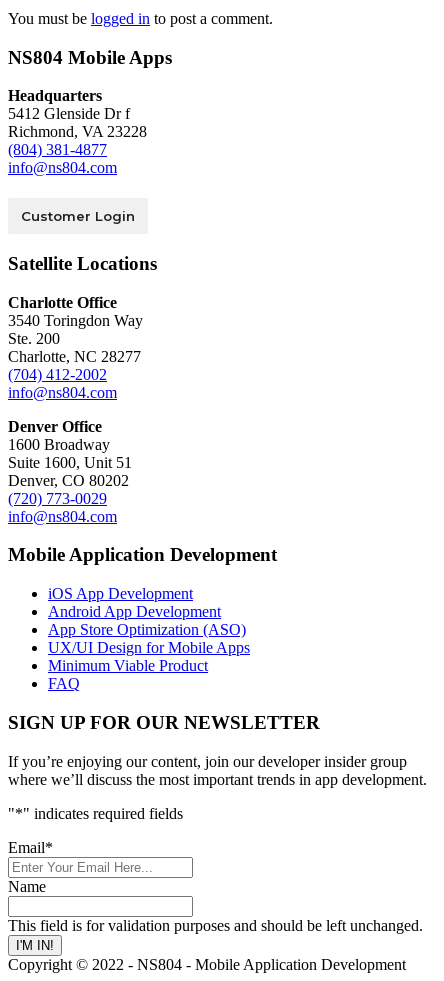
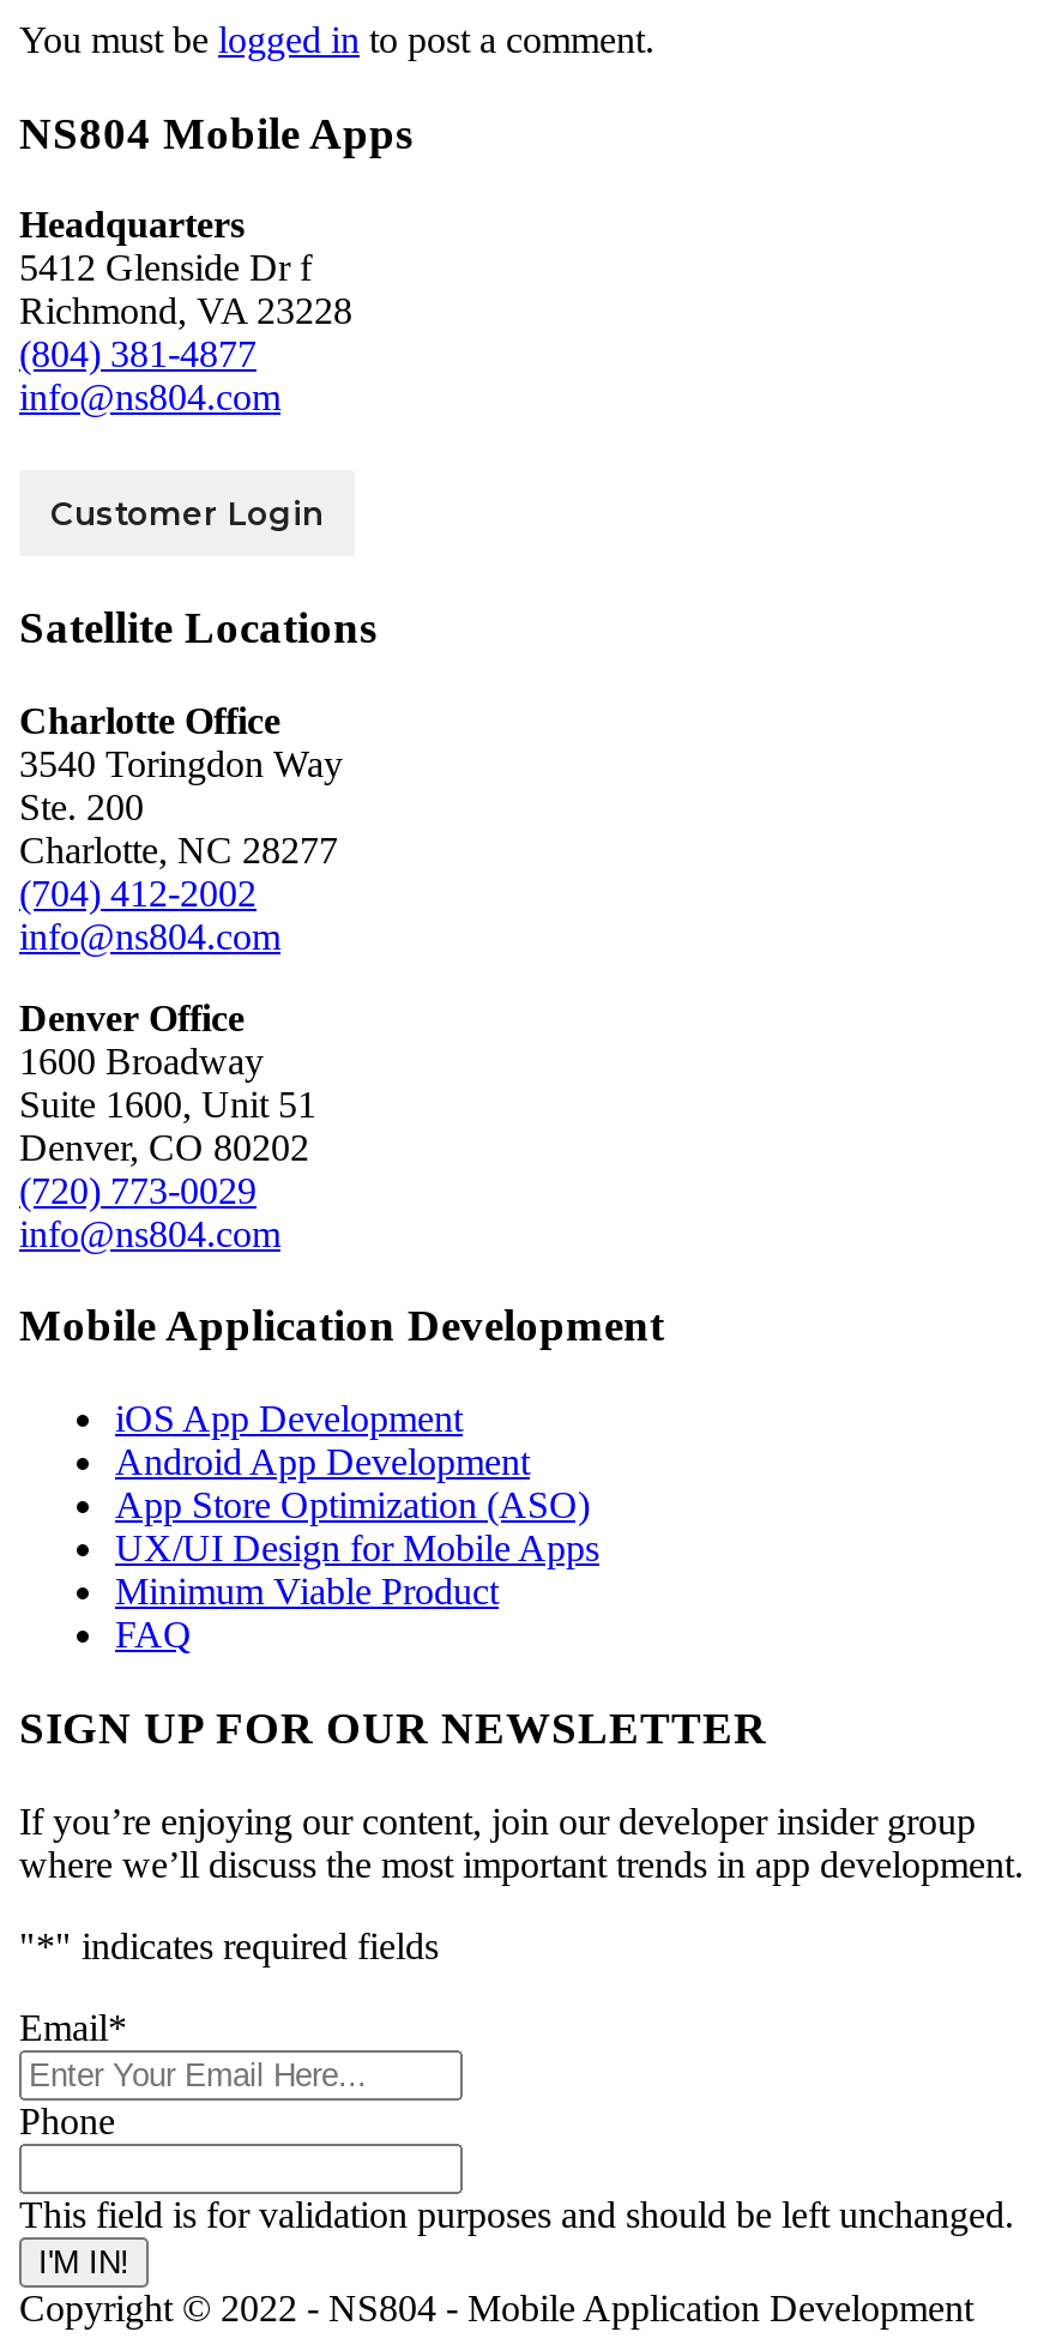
- Name
+ Phone
